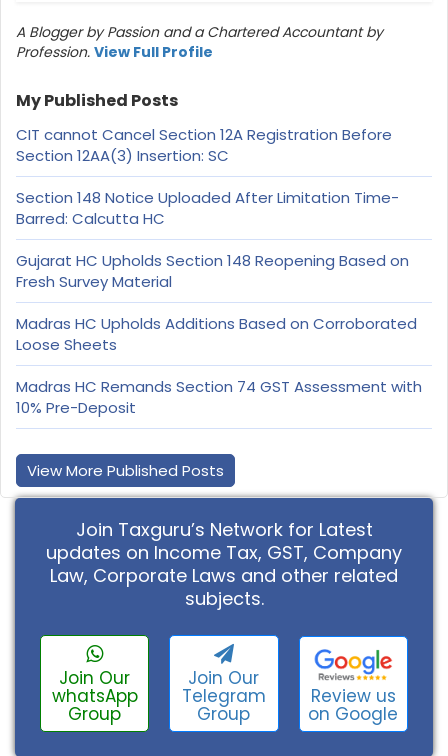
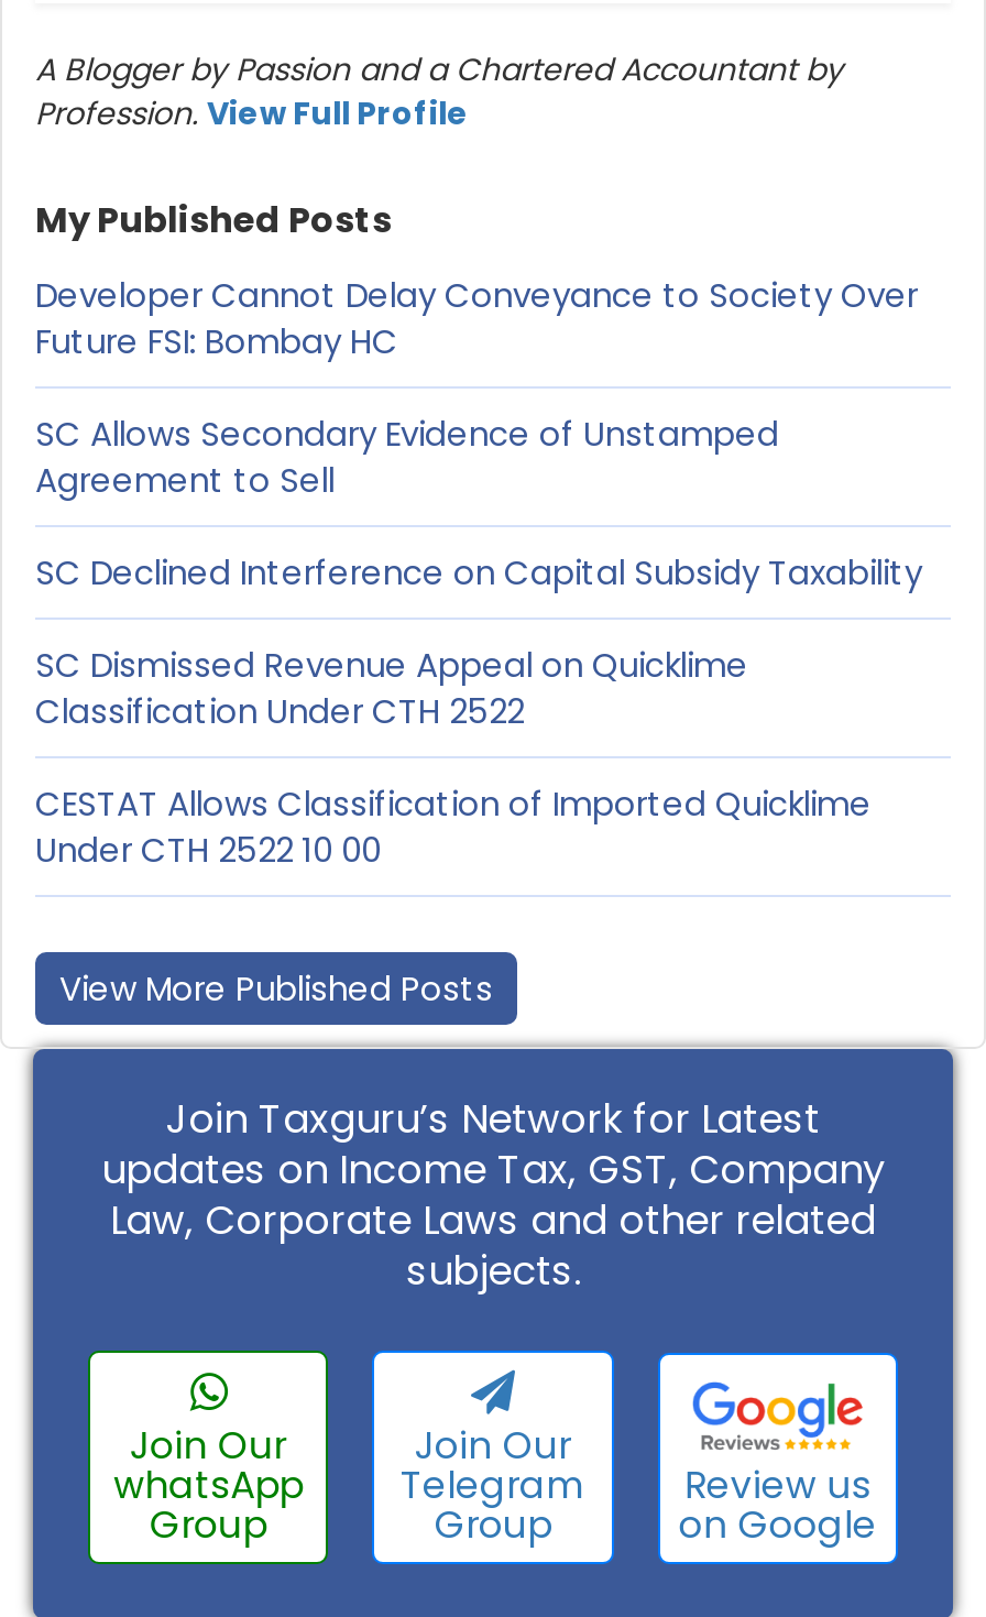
- CIT cannot Cancel Section 12A Registration Before
- Section 12AA(3) Insertion: SC
+ Developer Cannot Delay Conveyance to Society Over
+ Future FSI: Bombay HC

- Section 148 Notice Uploaded After Limitation Time-
- Barred: Calcutta HC
+ SC Allows Secondary Evidence of Unstamped
+ Agreement to Sell

- Gujarat HC Upholds Section 148 Reopening Based on
- Fresh Survey Material
+ SC Declined Interference on Capital Subsidy Taxability

- Madras HC Upholds Additions Based on Corroborated
- Loose Sheets
+ SC Dismissed Revenue Appeal on Quicklime
+ Classification Under CTH 2522

- Madras HC Remands Section 74 GST Assessment with
- 10% Pre-Deposit
+ CESTAT Allows Classification of Imported Quicklime
+ Under CTH 2522 10 00
